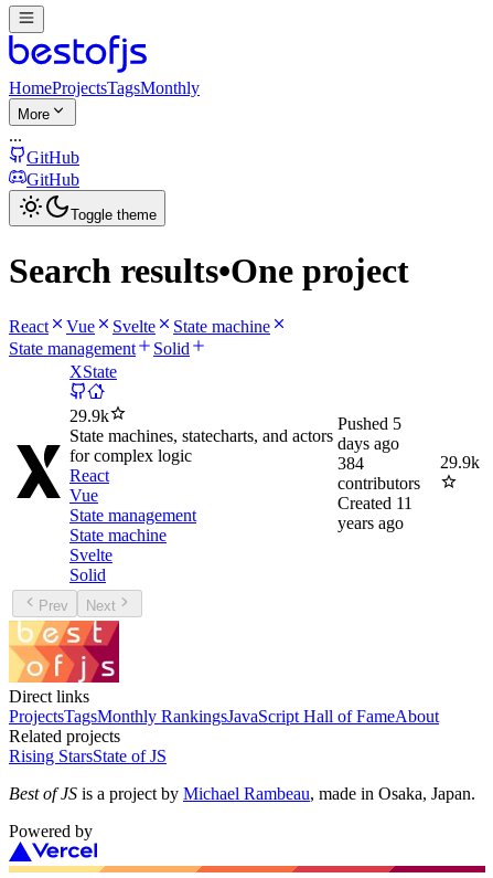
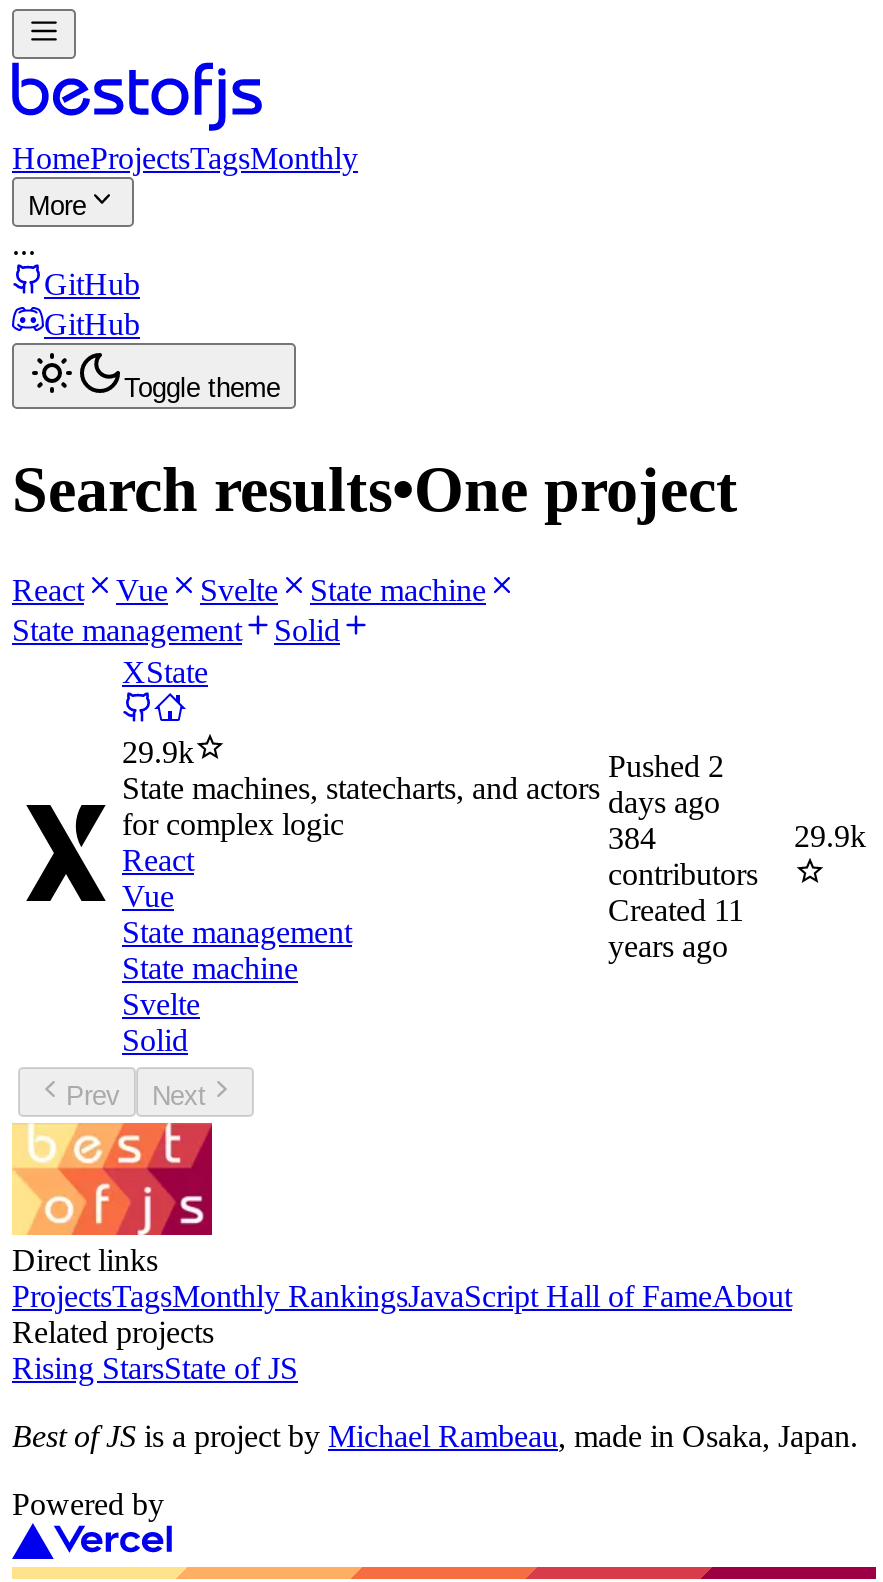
- Pushed 5
+ Pushed 2
